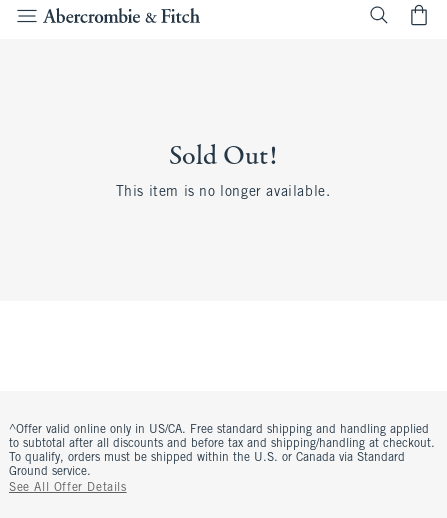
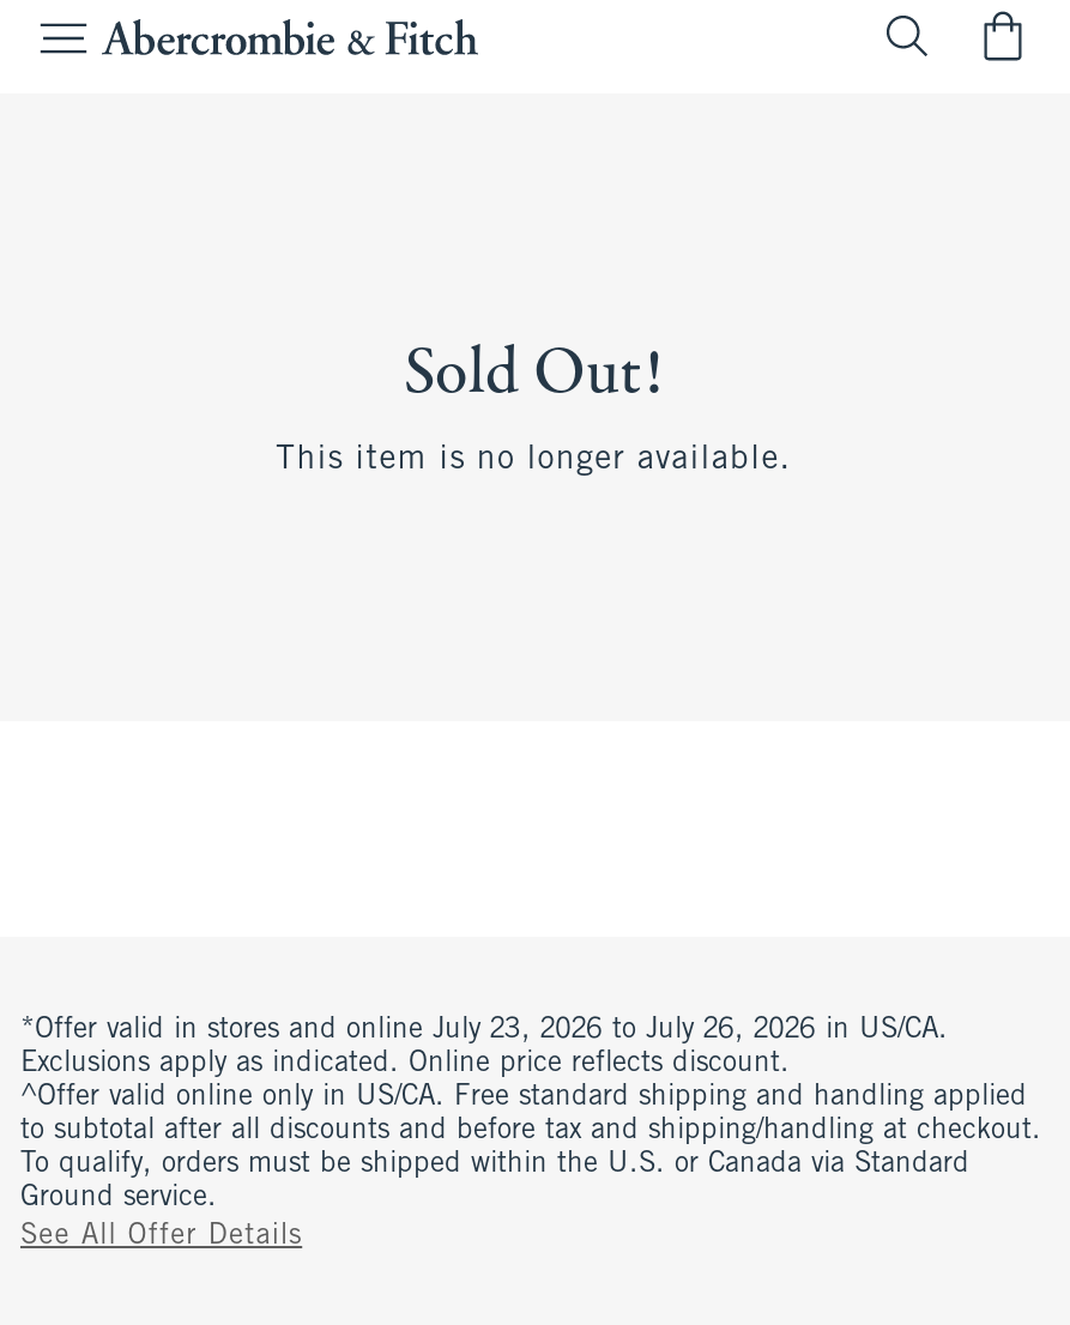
+ *Offer valid in stores and online July 23, 2026 to July 26, 2026 in US/CA.
+ Exclusions apply as indicated. Online price reflects discount.
